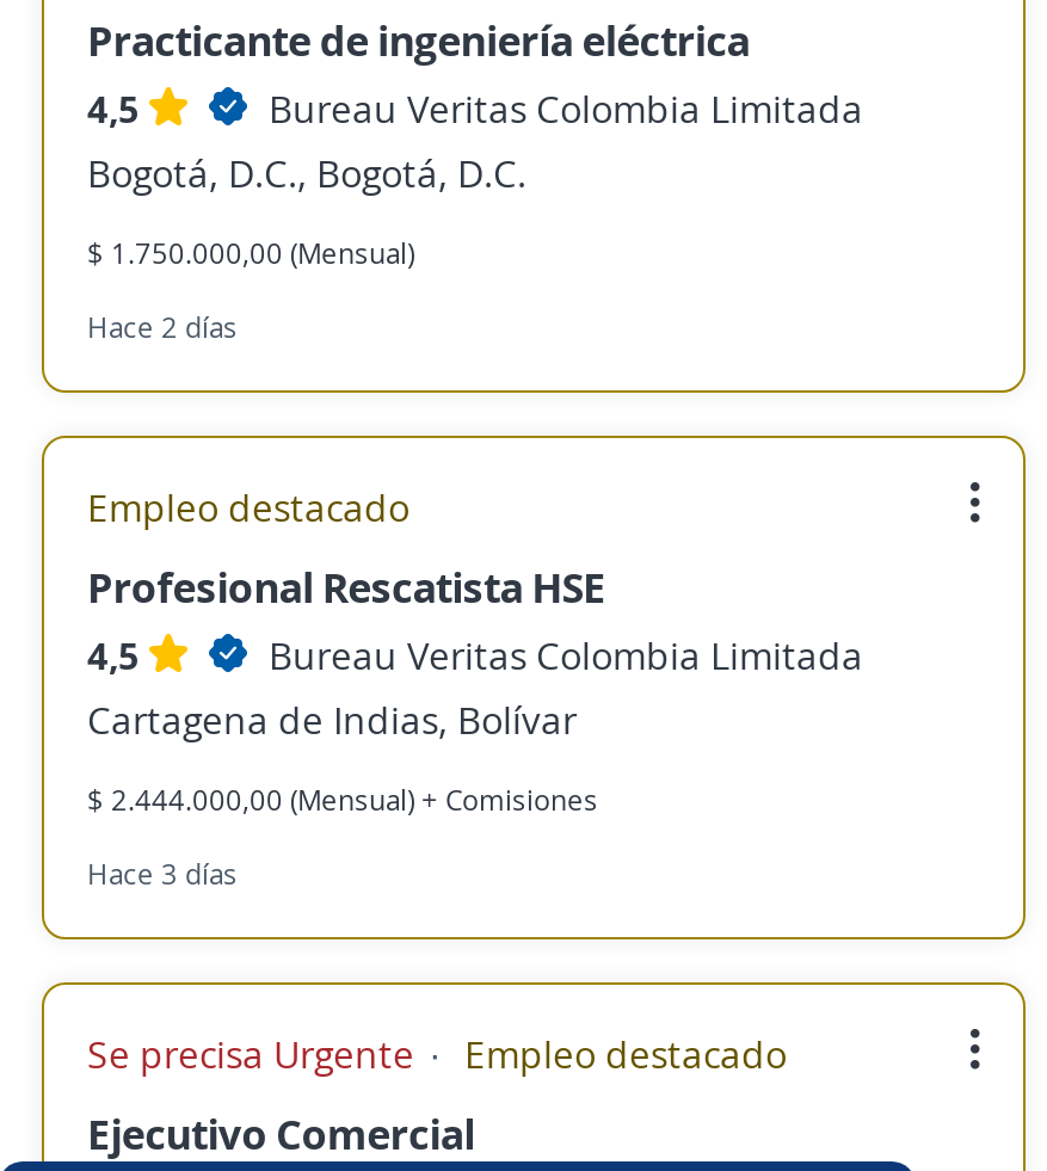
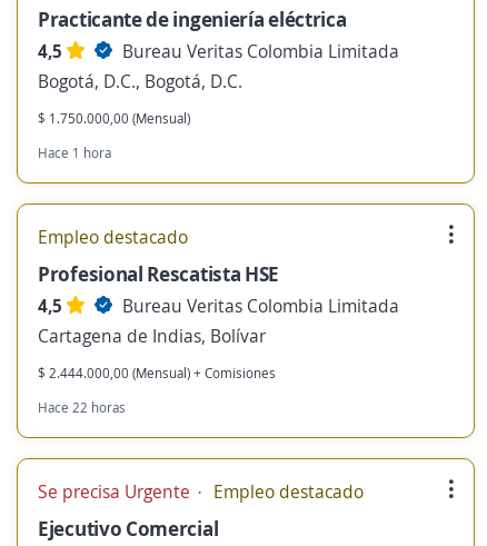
- Hace 2 días
+ Hace 1 hora

- Hace 3 días
+ Hace 22 horas
